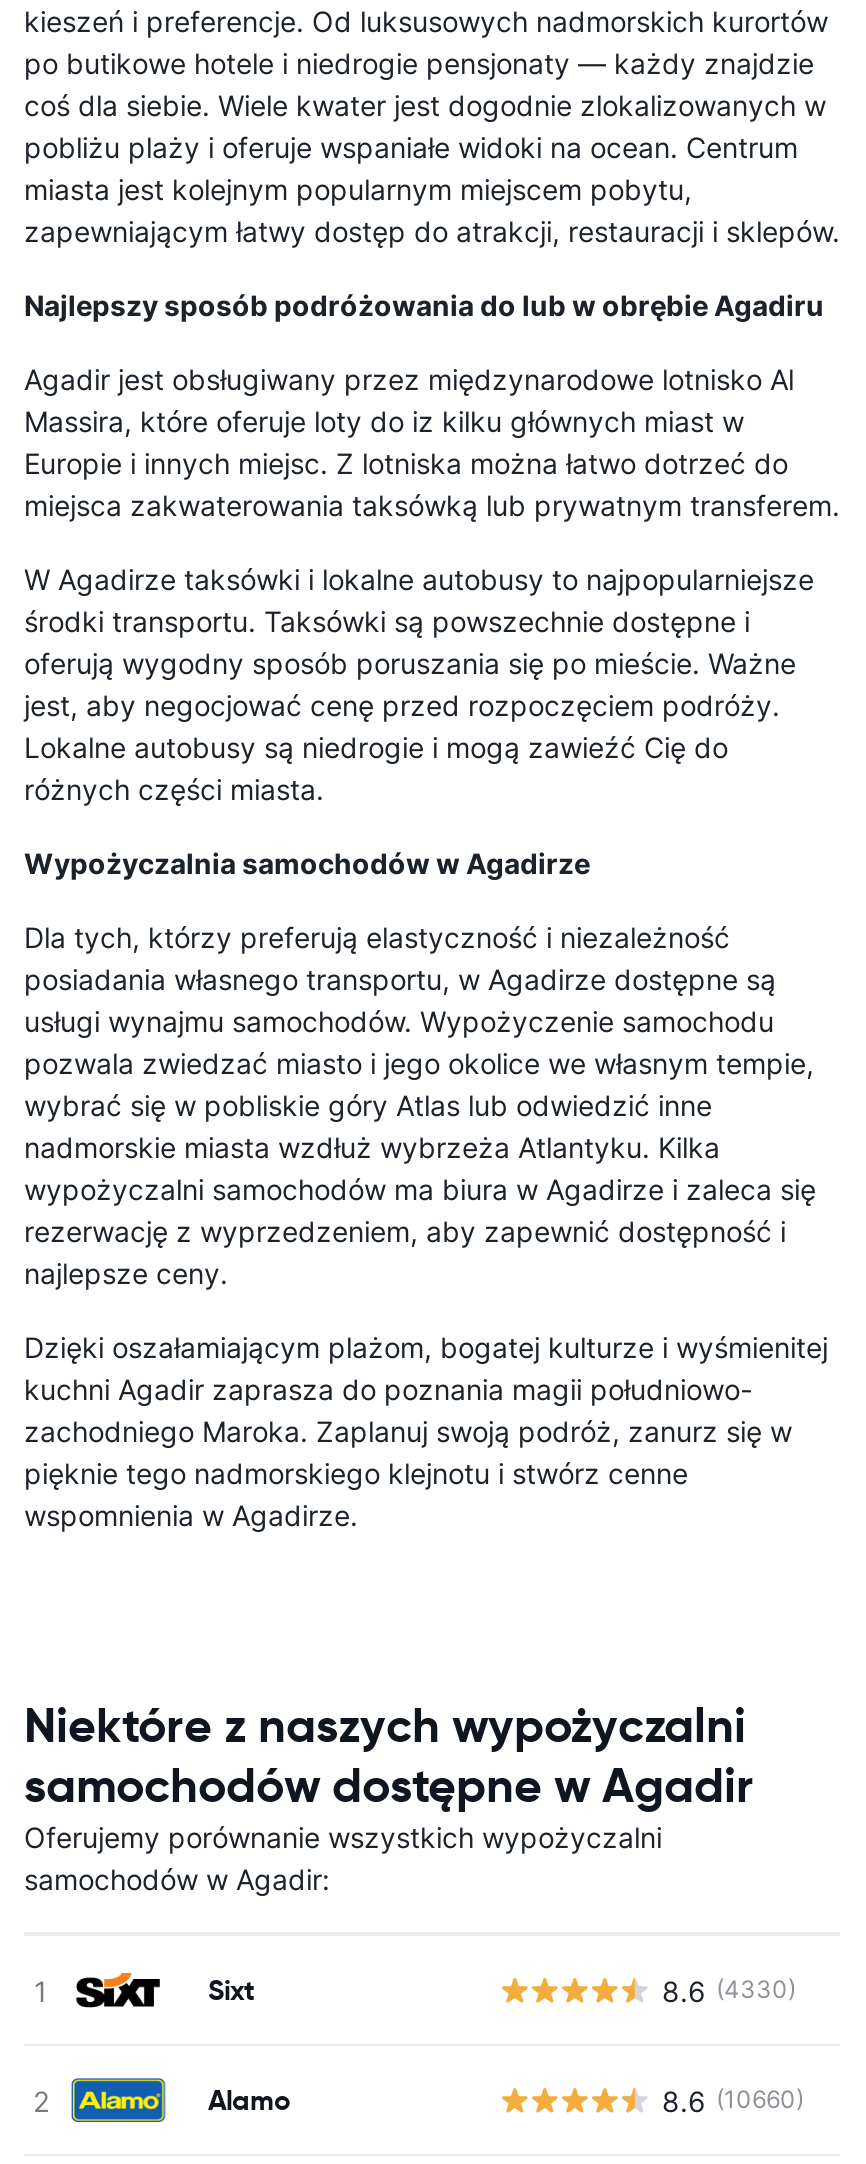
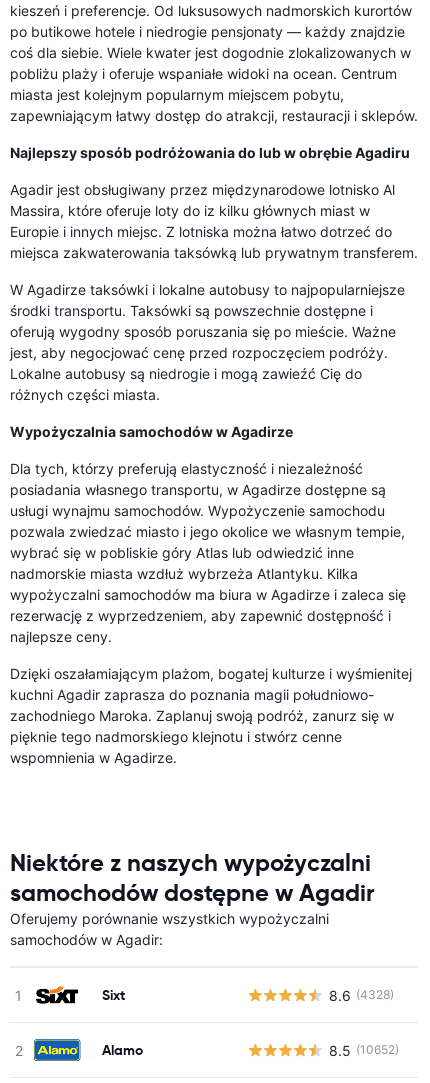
- 8.6 (4330)
+ 8.6 (4328)

- 8.6 (10660)
+ 8.5 (10652)
